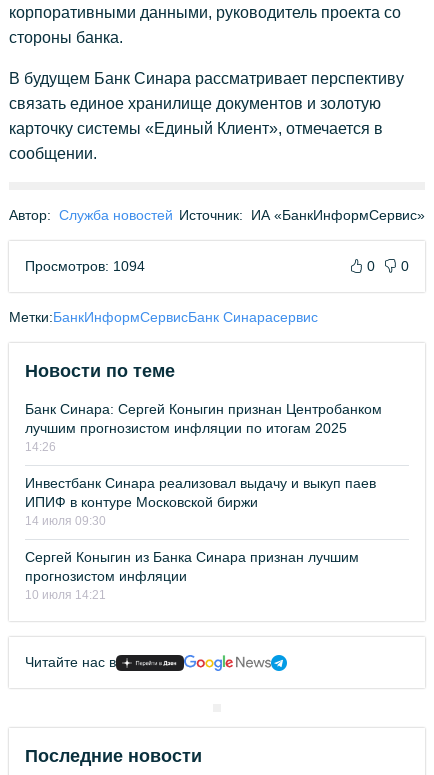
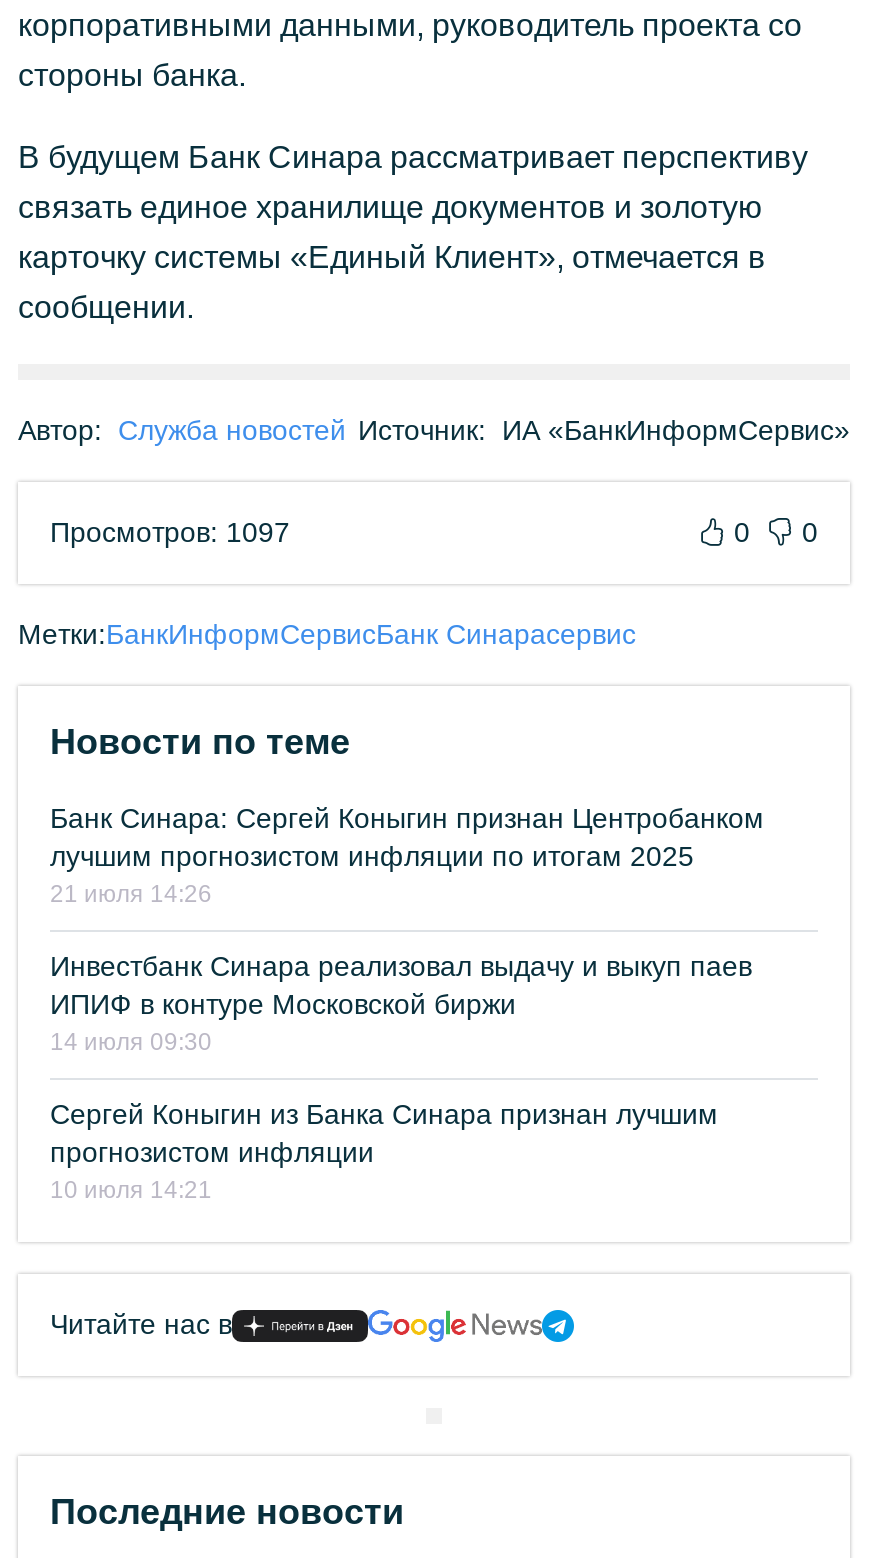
- Просмотров: 1094
+ Просмотров: 1097

- 14:26
+ 21 июля 14:26
